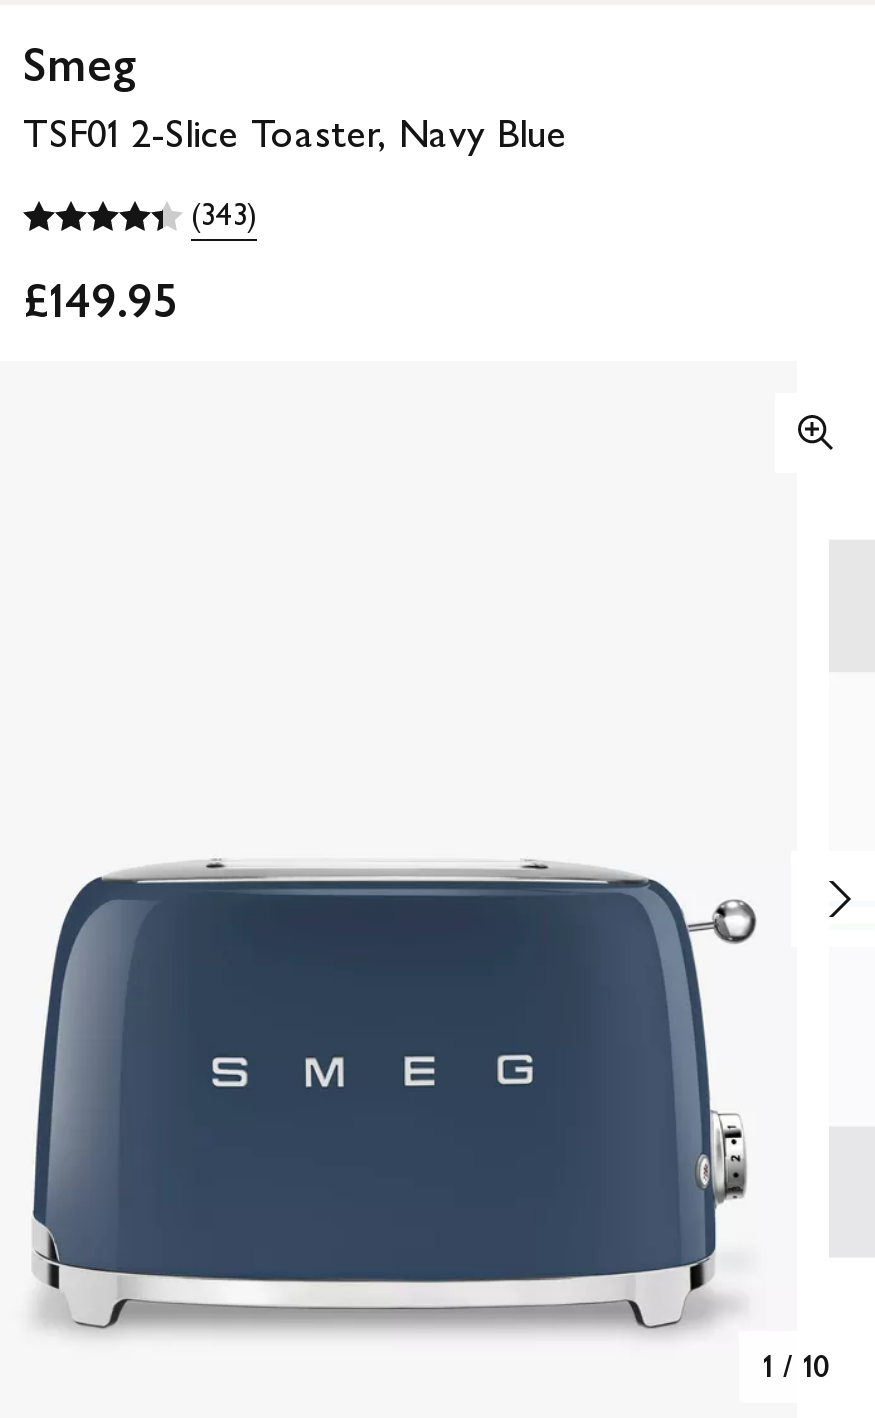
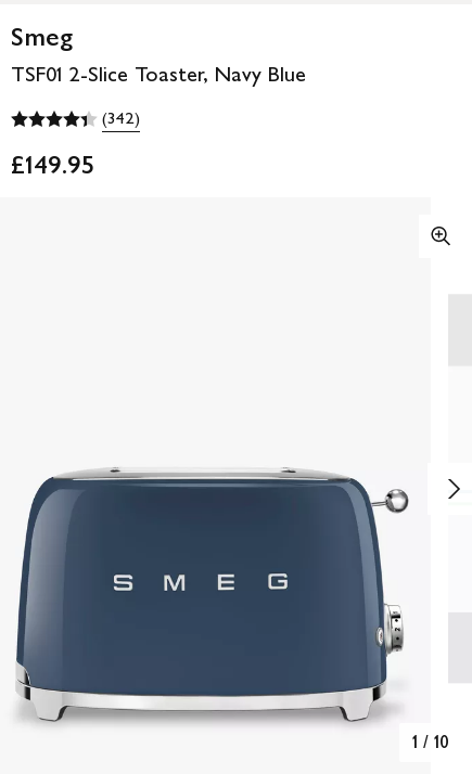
- (343)
+ (342)
